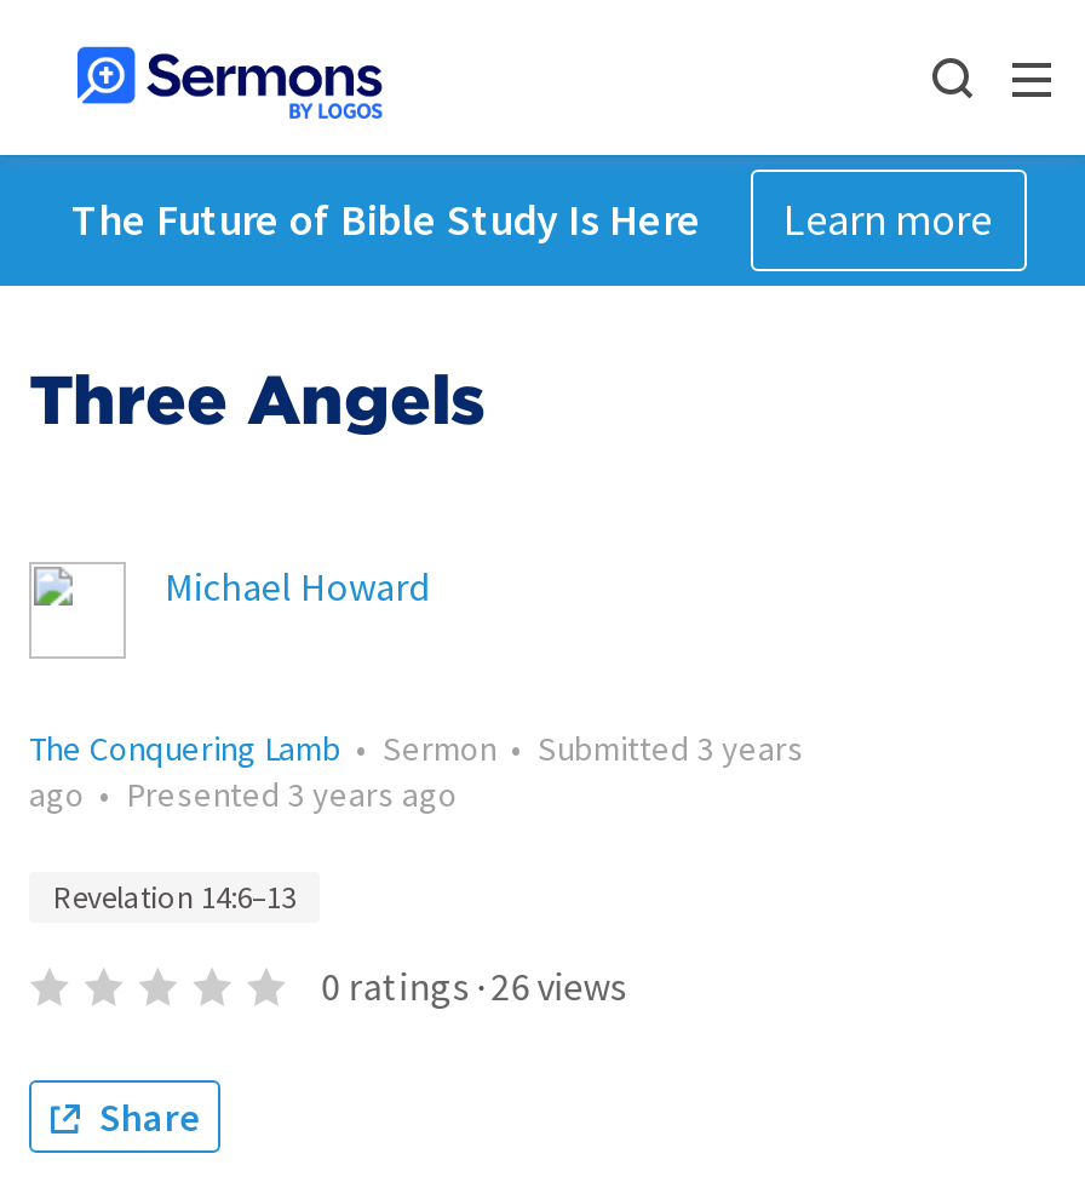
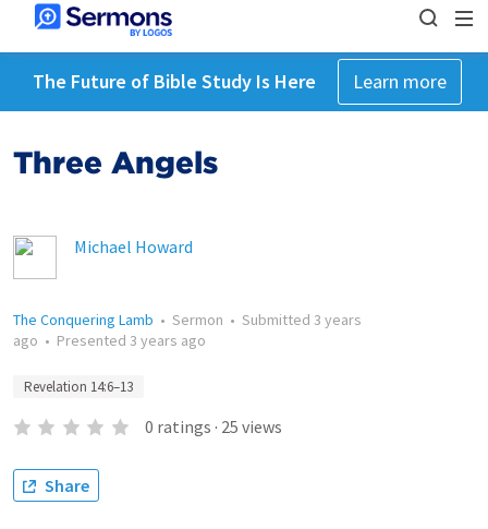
- 0 ratings · 26 views
+ 0 ratings · 25 views
